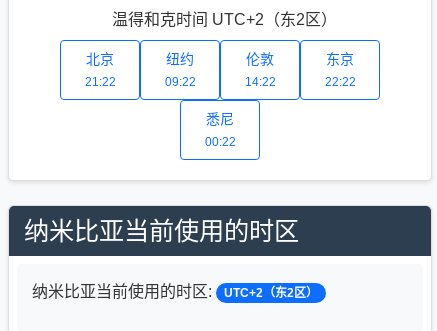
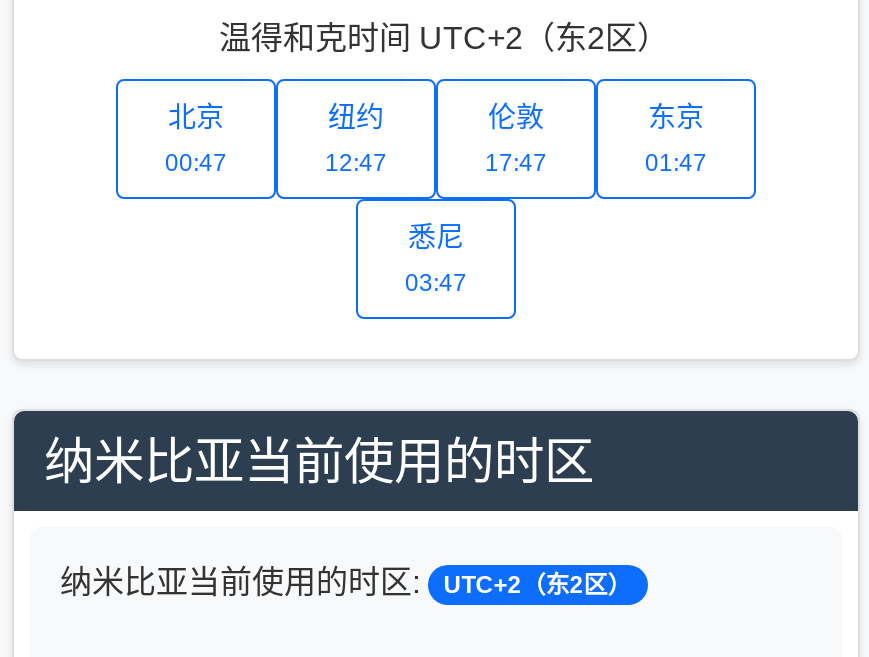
- 21:22
+ 00:47

- 09:22
+ 12:47

- 14:22
+ 17:47

- 22:22
+ 01:47

- 00:22
+ 03:47
